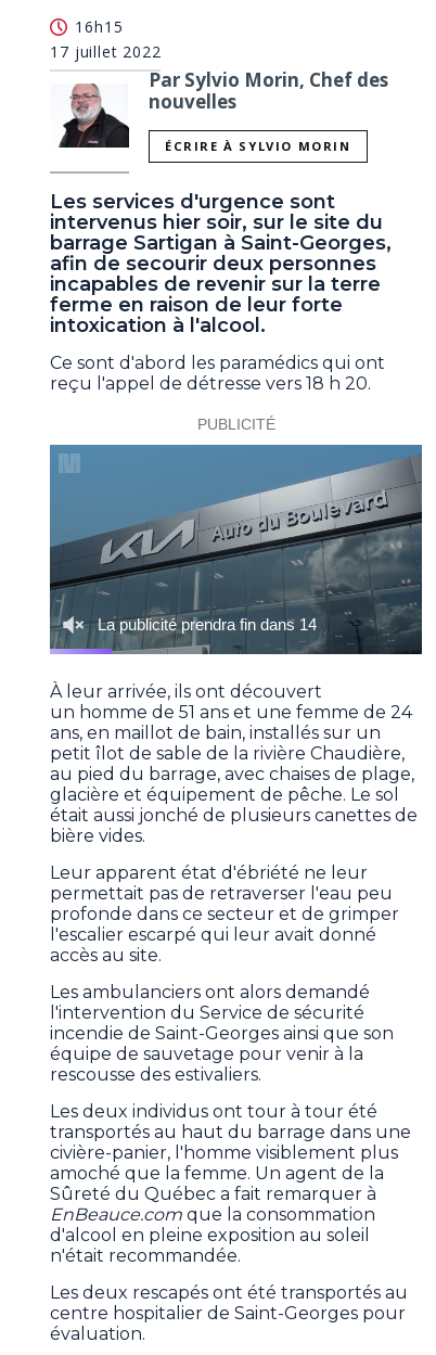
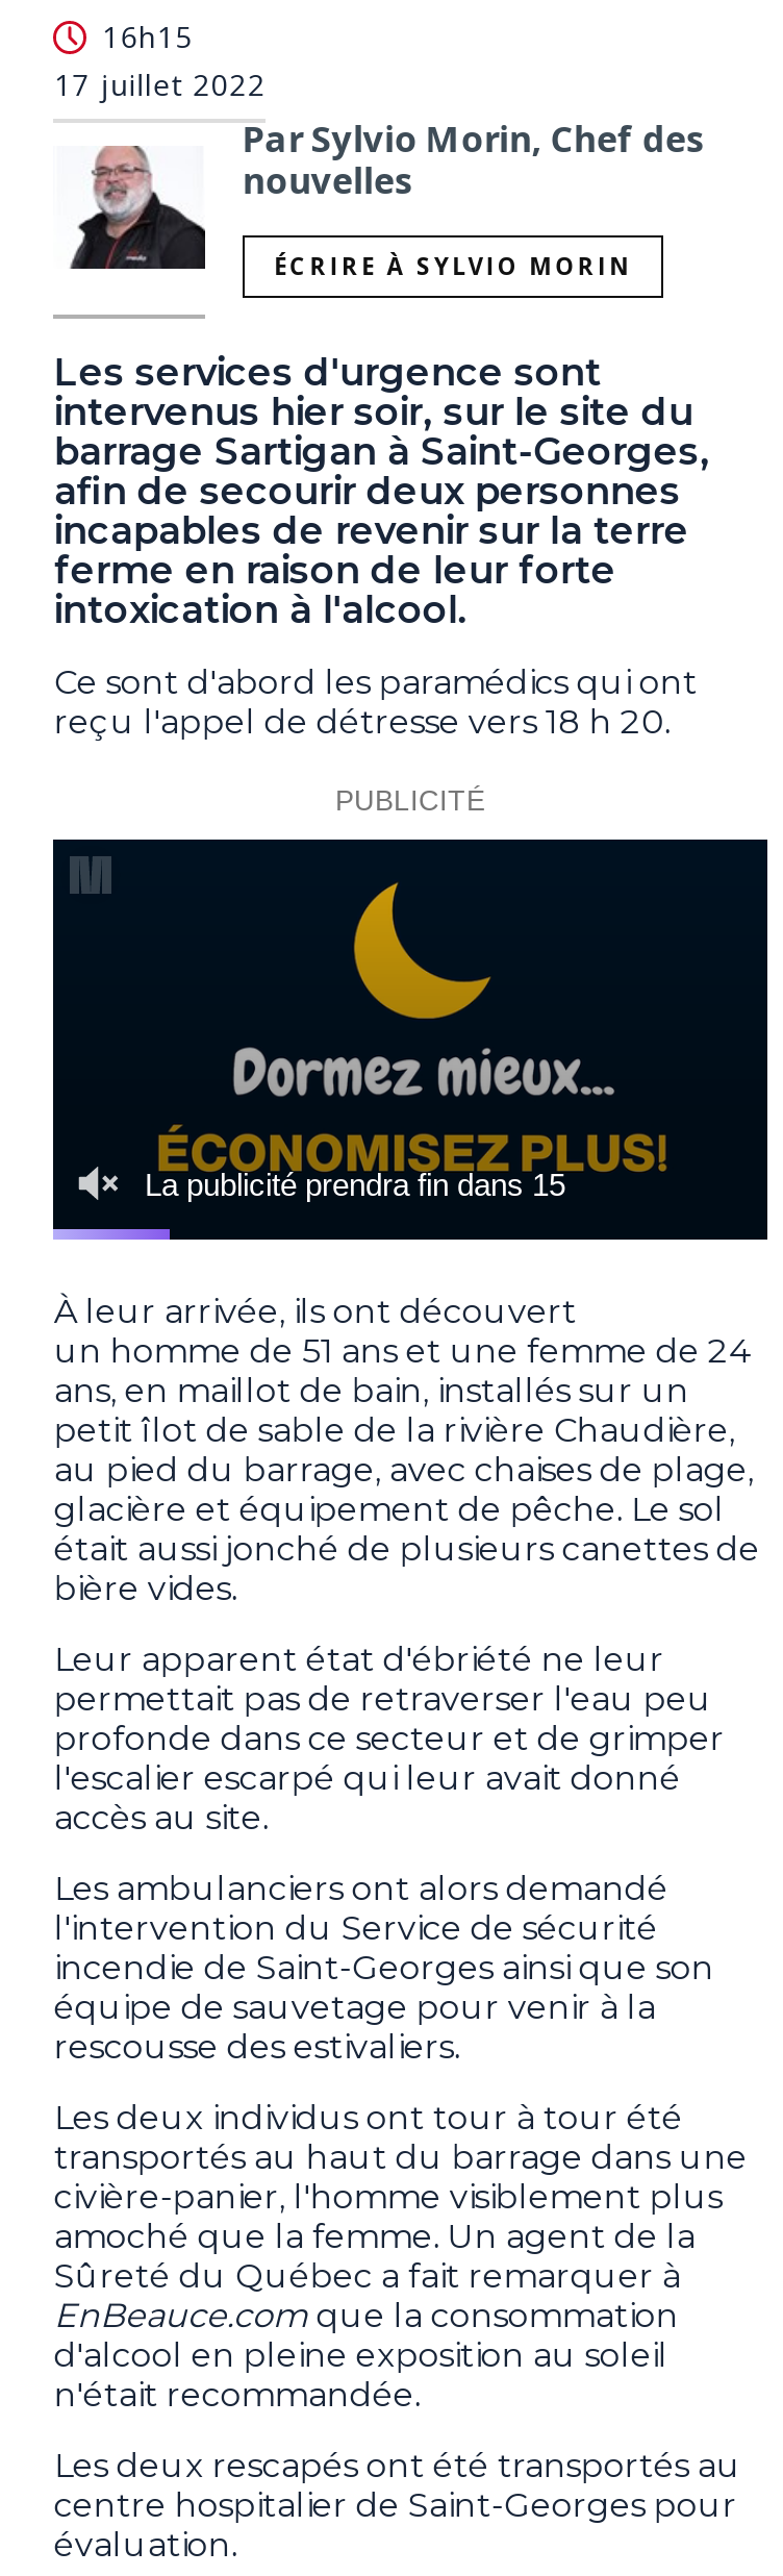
- [image]
+ [image]
